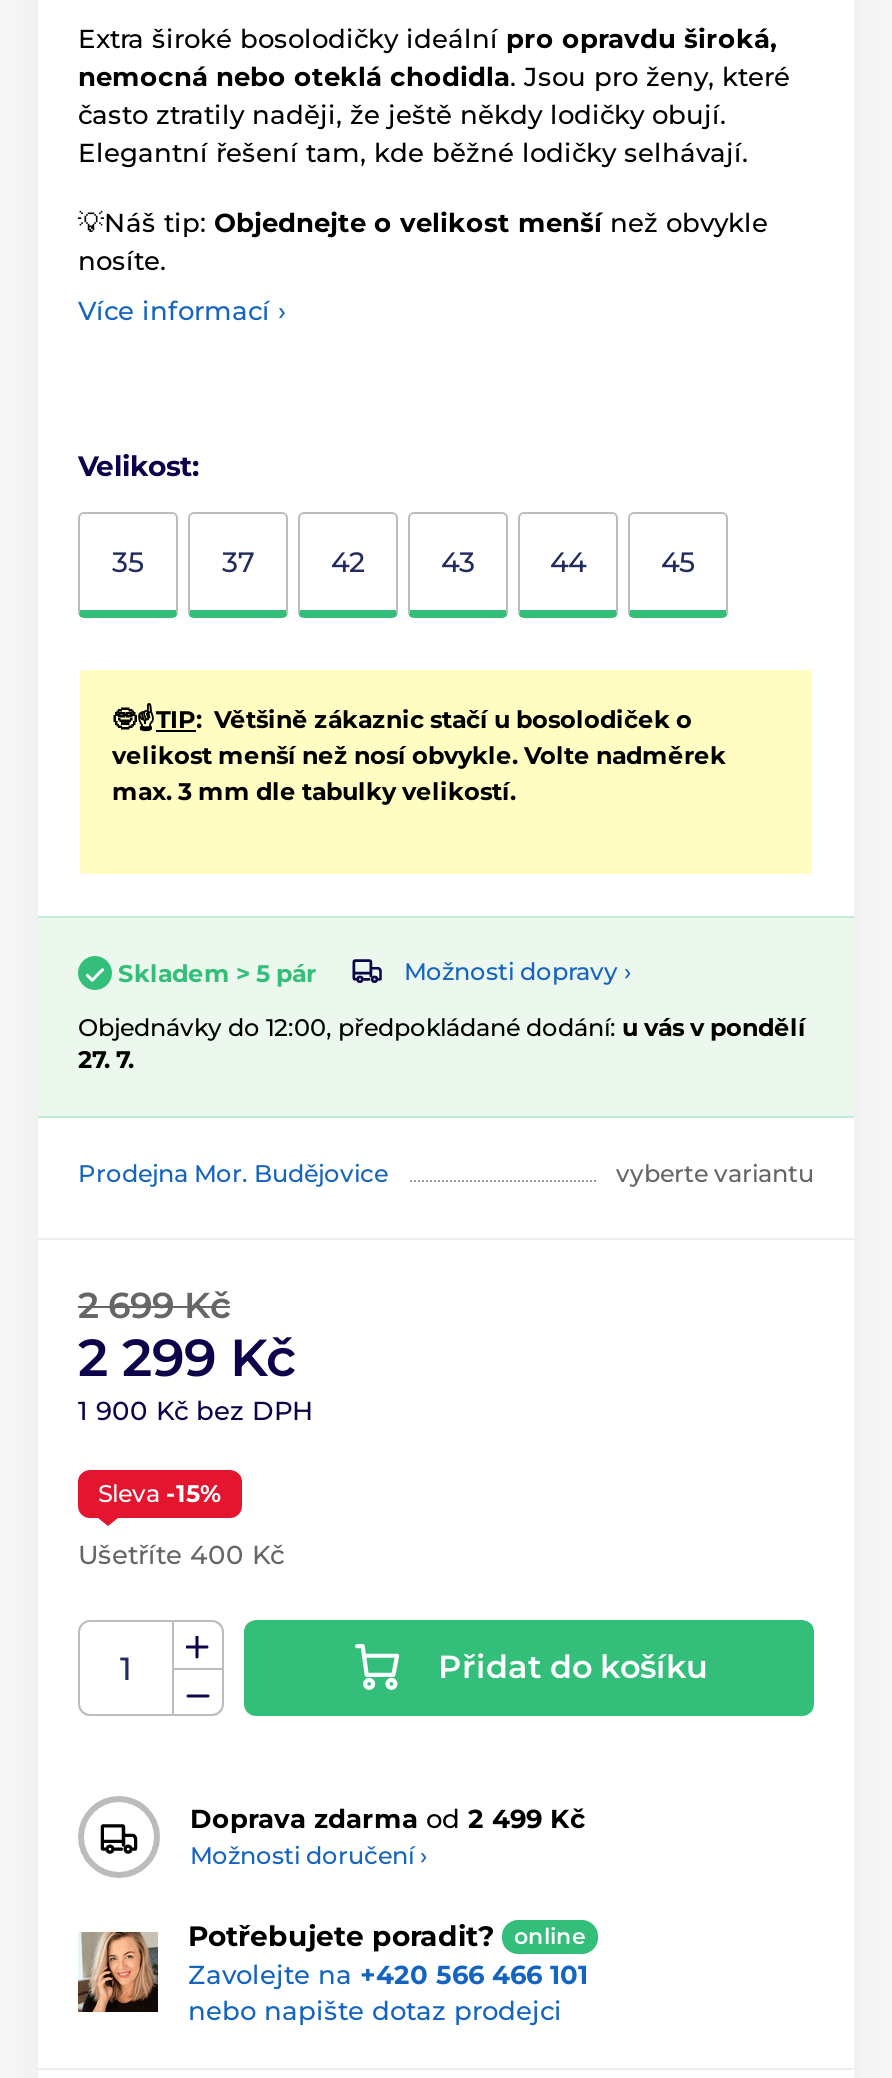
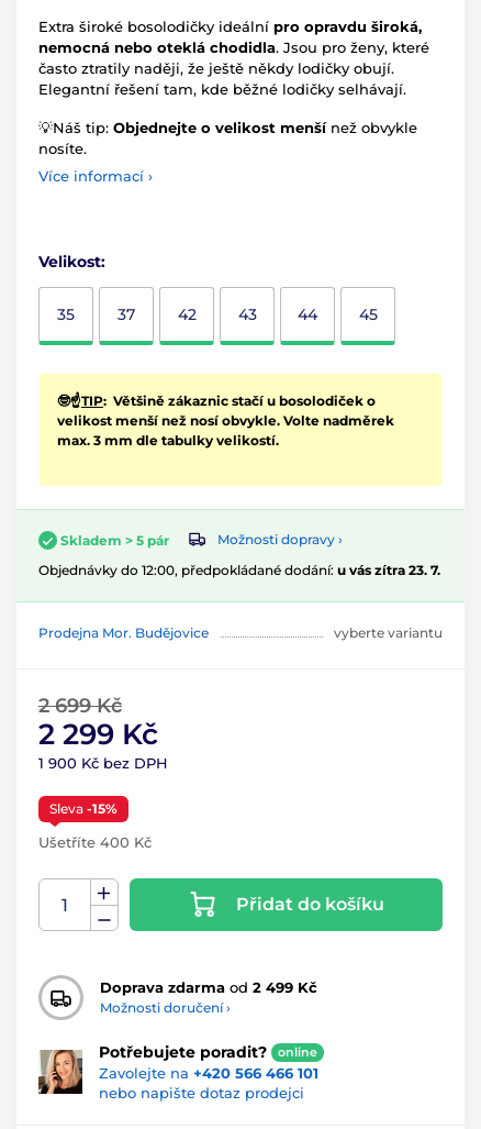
- Objednávky do 12:00, předpokládané dodání: u vás v pondělí
- 27. 7.
+ Objednávky do 12:00, předpokládané dodání: u vás zítra 23. 7.
